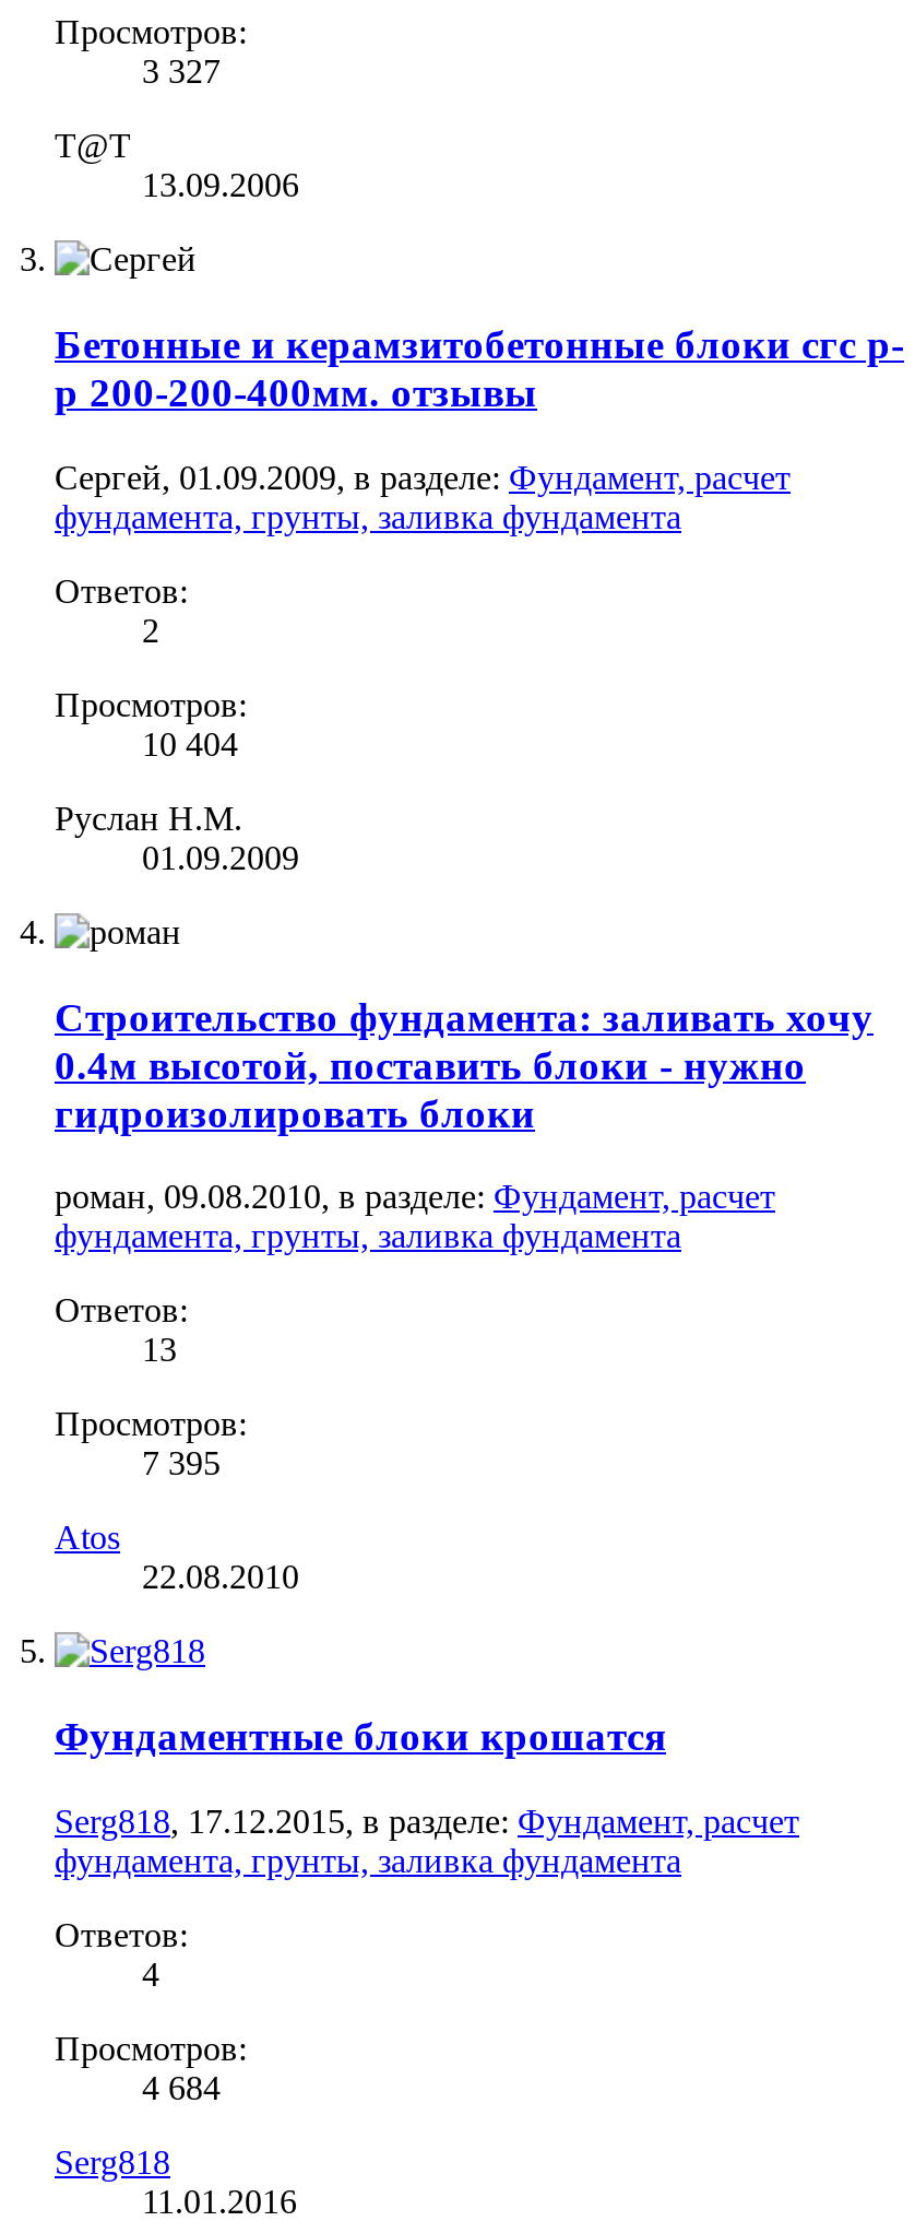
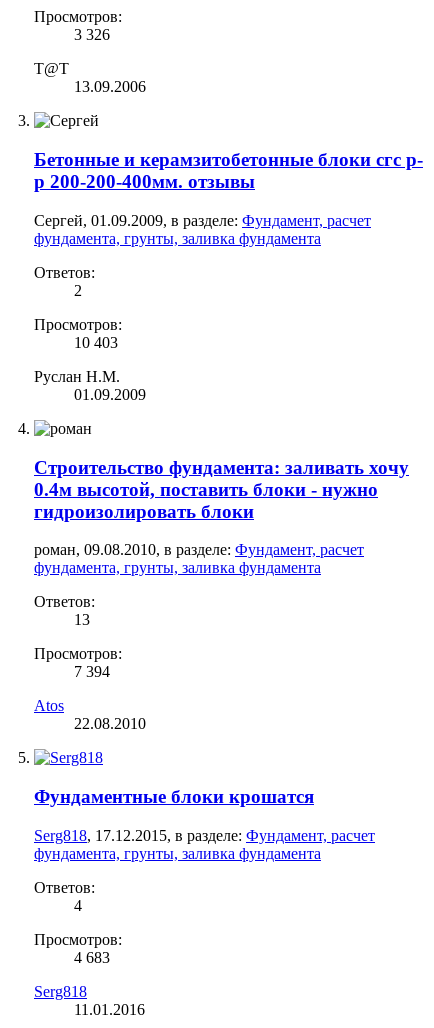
- 3 327
+ 3 326

- 10 404
+ 10 403

- 7 395
+ 7 394

- 4 684
+ 4 683
